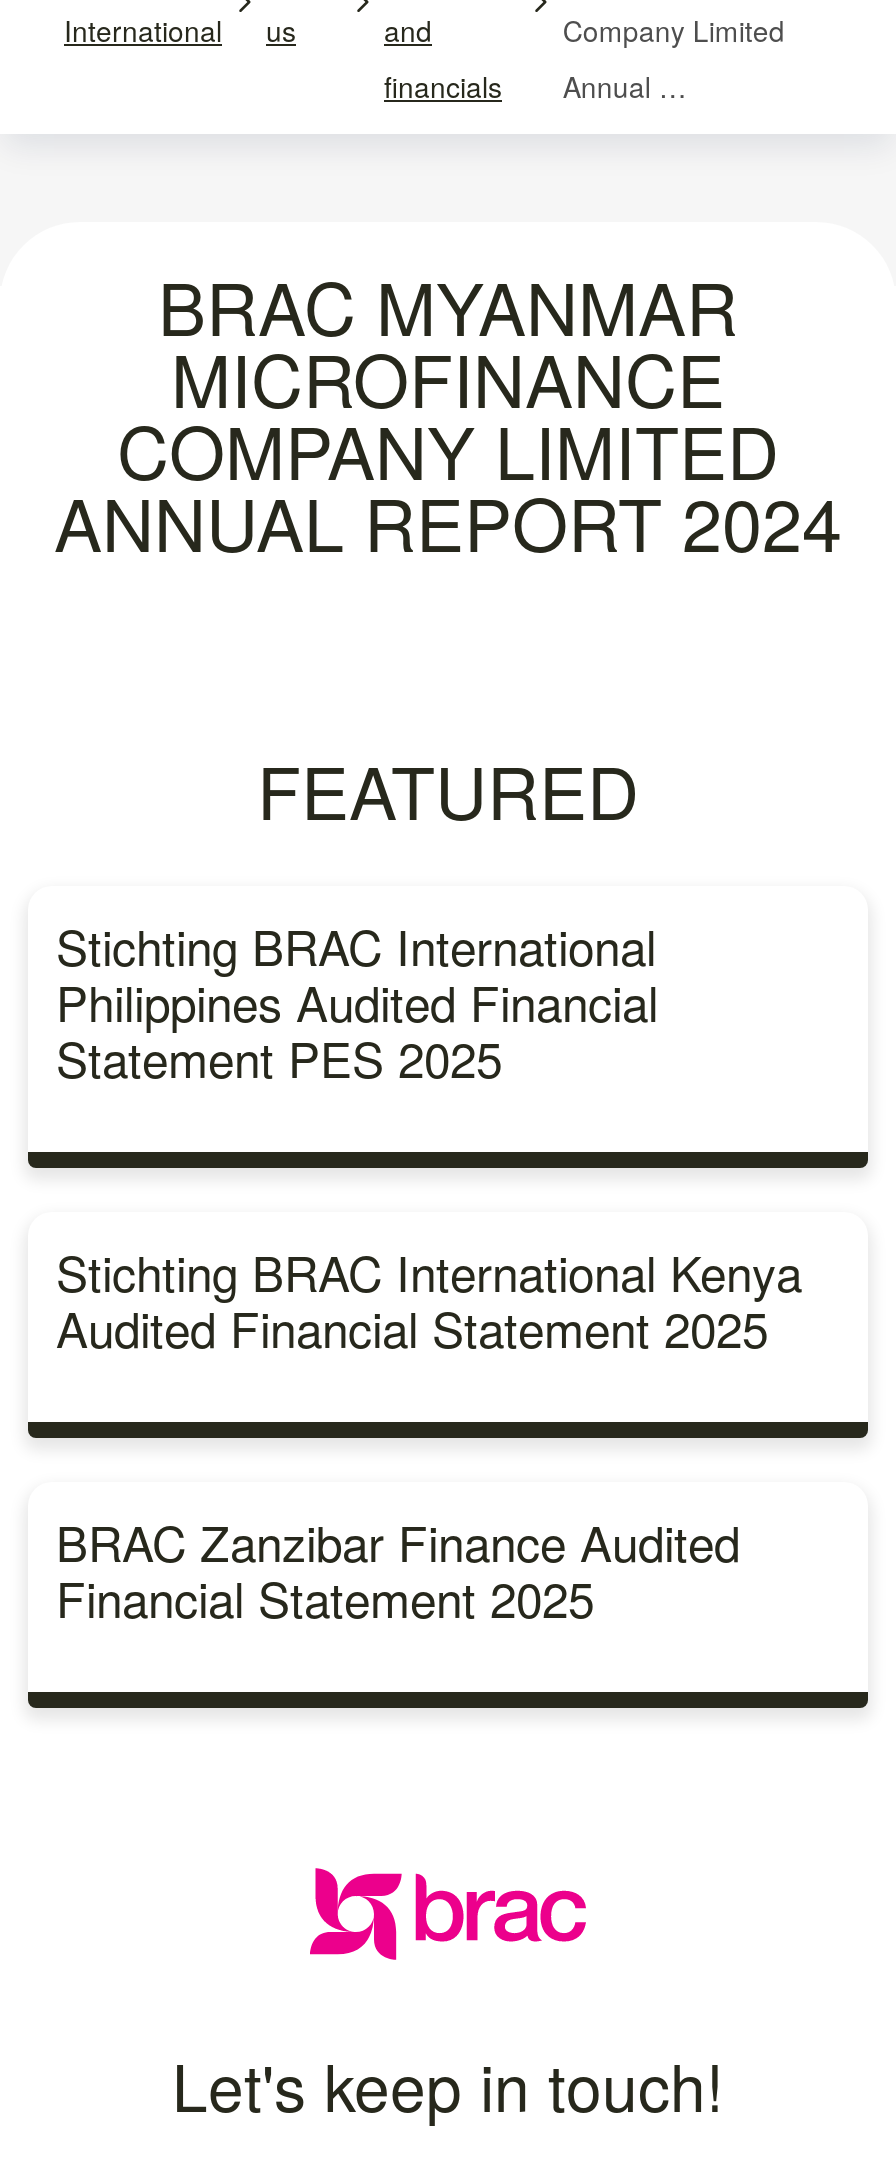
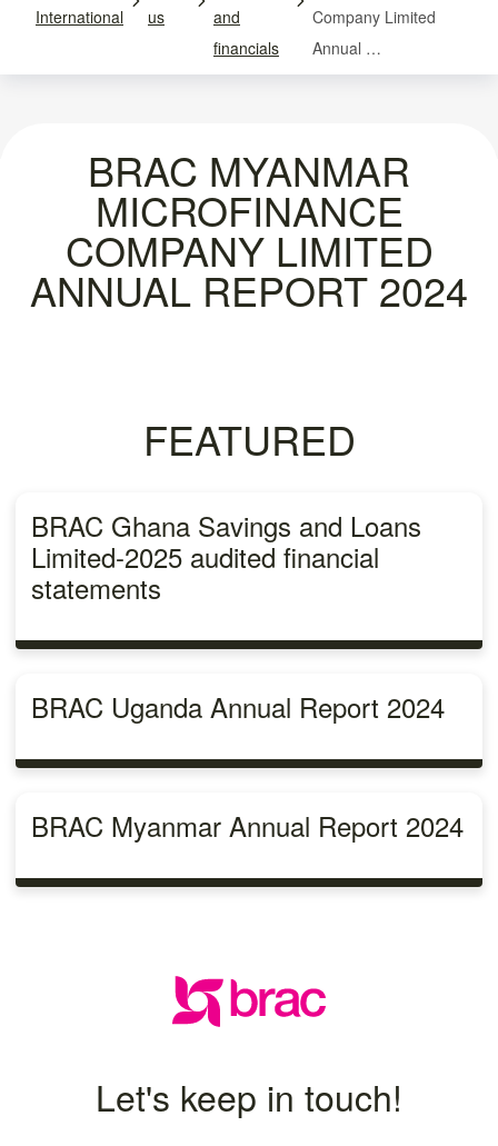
- Stichting BRAC International
- Philippines Audited Financial
- Statement PES 2025
+ BRAC Ghana Savings and Loans
+ Limited-2025 audited financial
+ statements

- Stichting BRAC International Kenya
- Audited Financial Statement 2025
+ BRAC Uganda Annual Report 2024

- BRAC Zanzibar Finance Audited
- Financial Statement 2025
+ BRAC Myanmar Annual Report 2024
